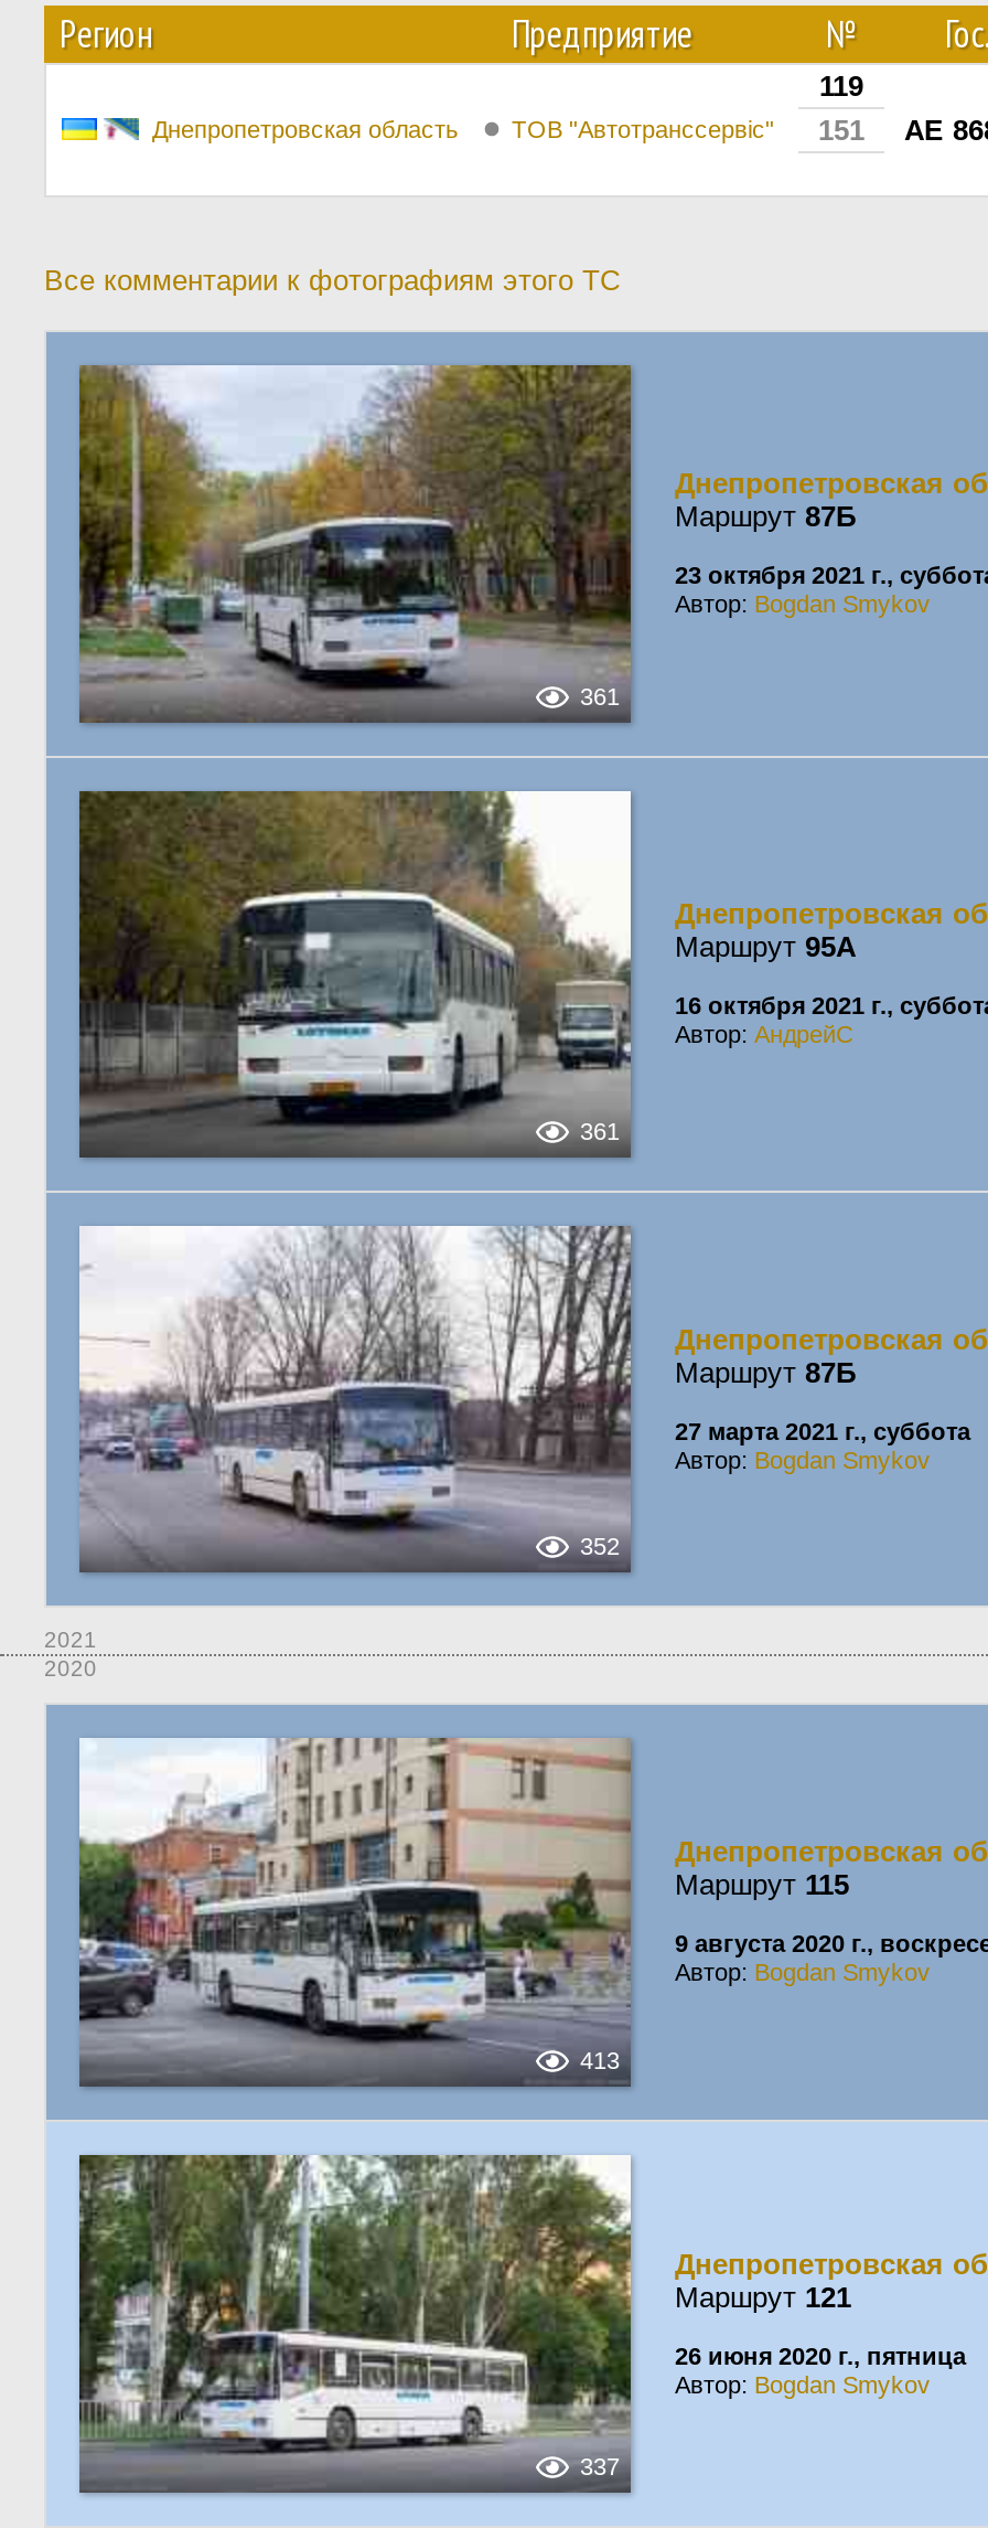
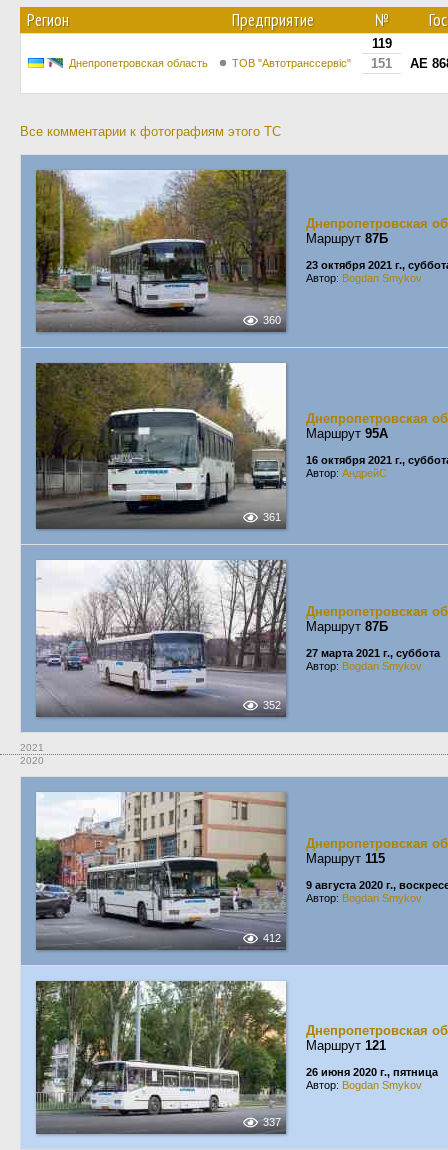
- 361
+ 360

- 413
+ 412
